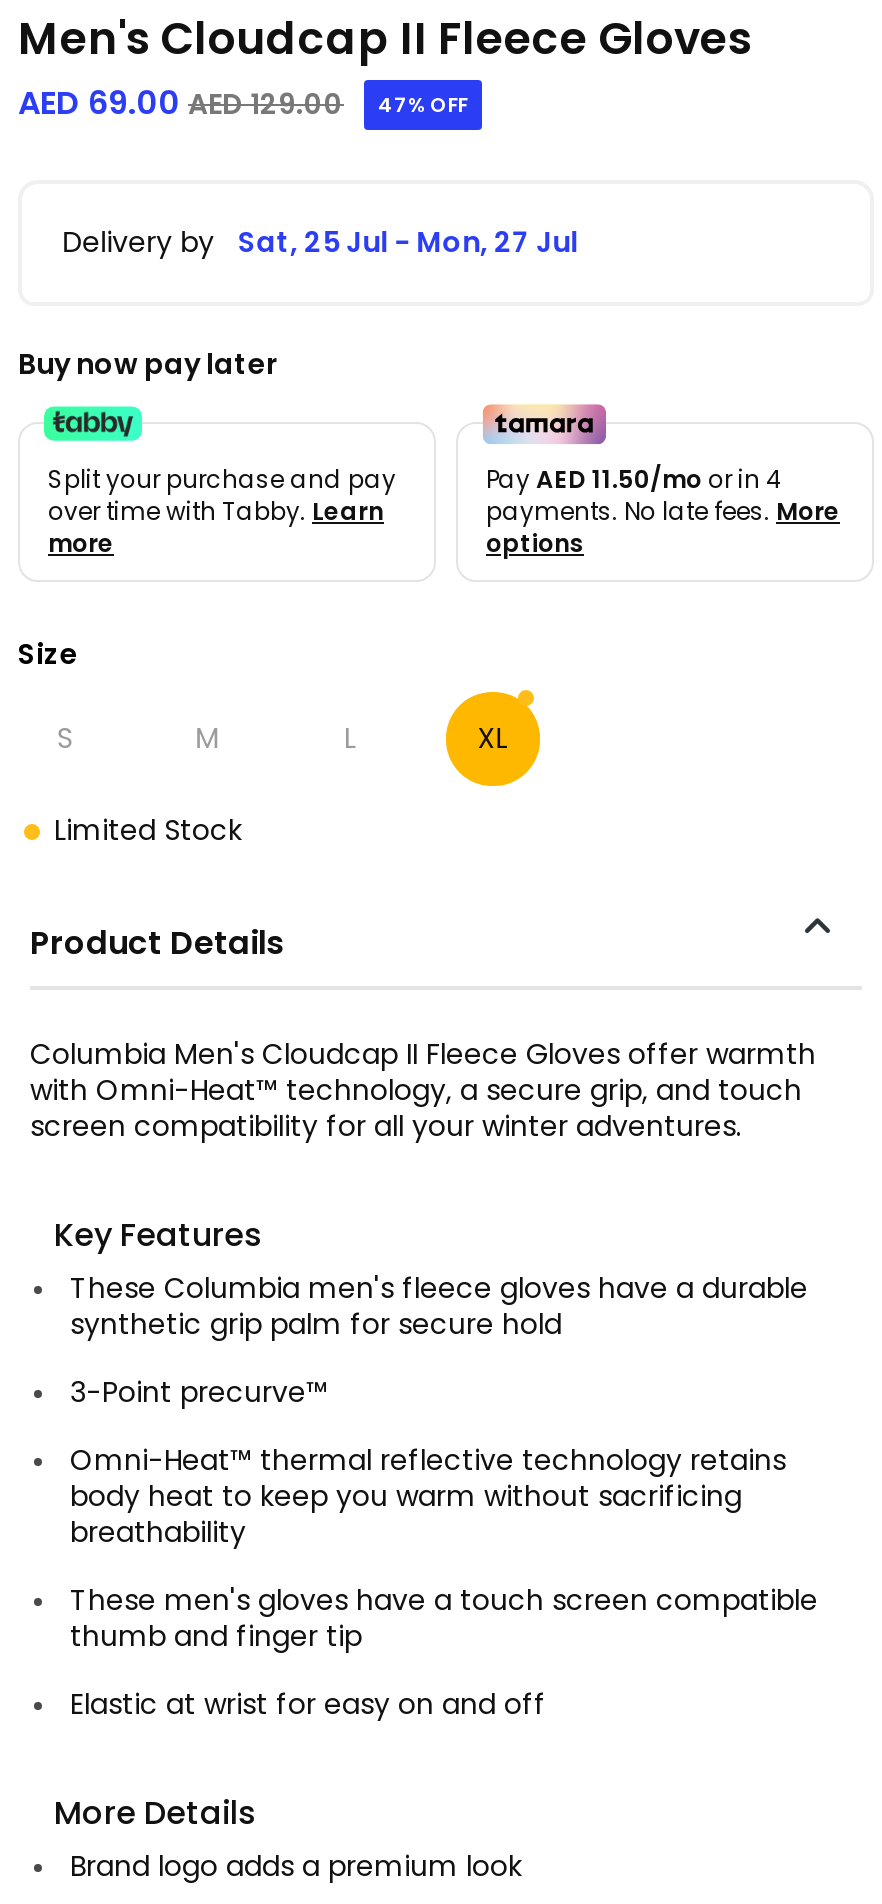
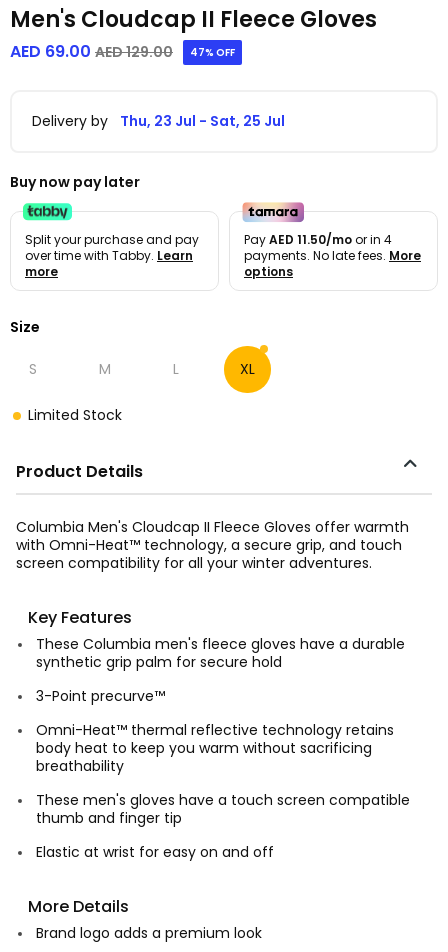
- Delivery by Sat, 25 Jul - Mon, 27 Jul
+ Delivery by Thu, 23 Jul - Sat, 25 Jul
